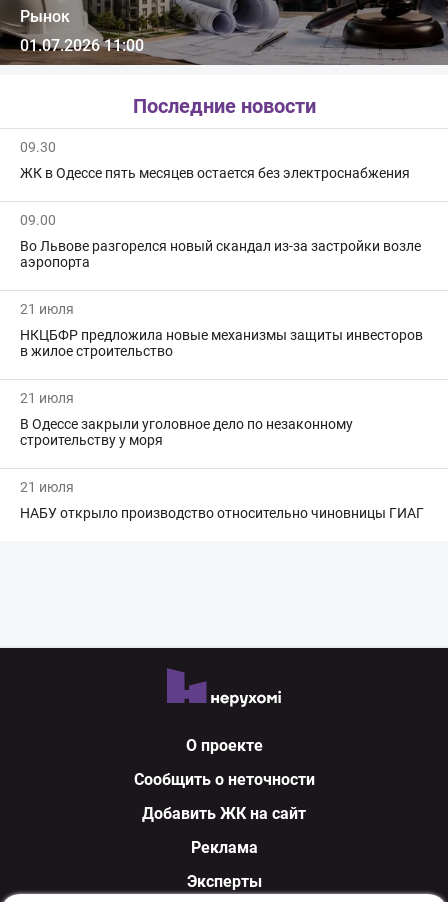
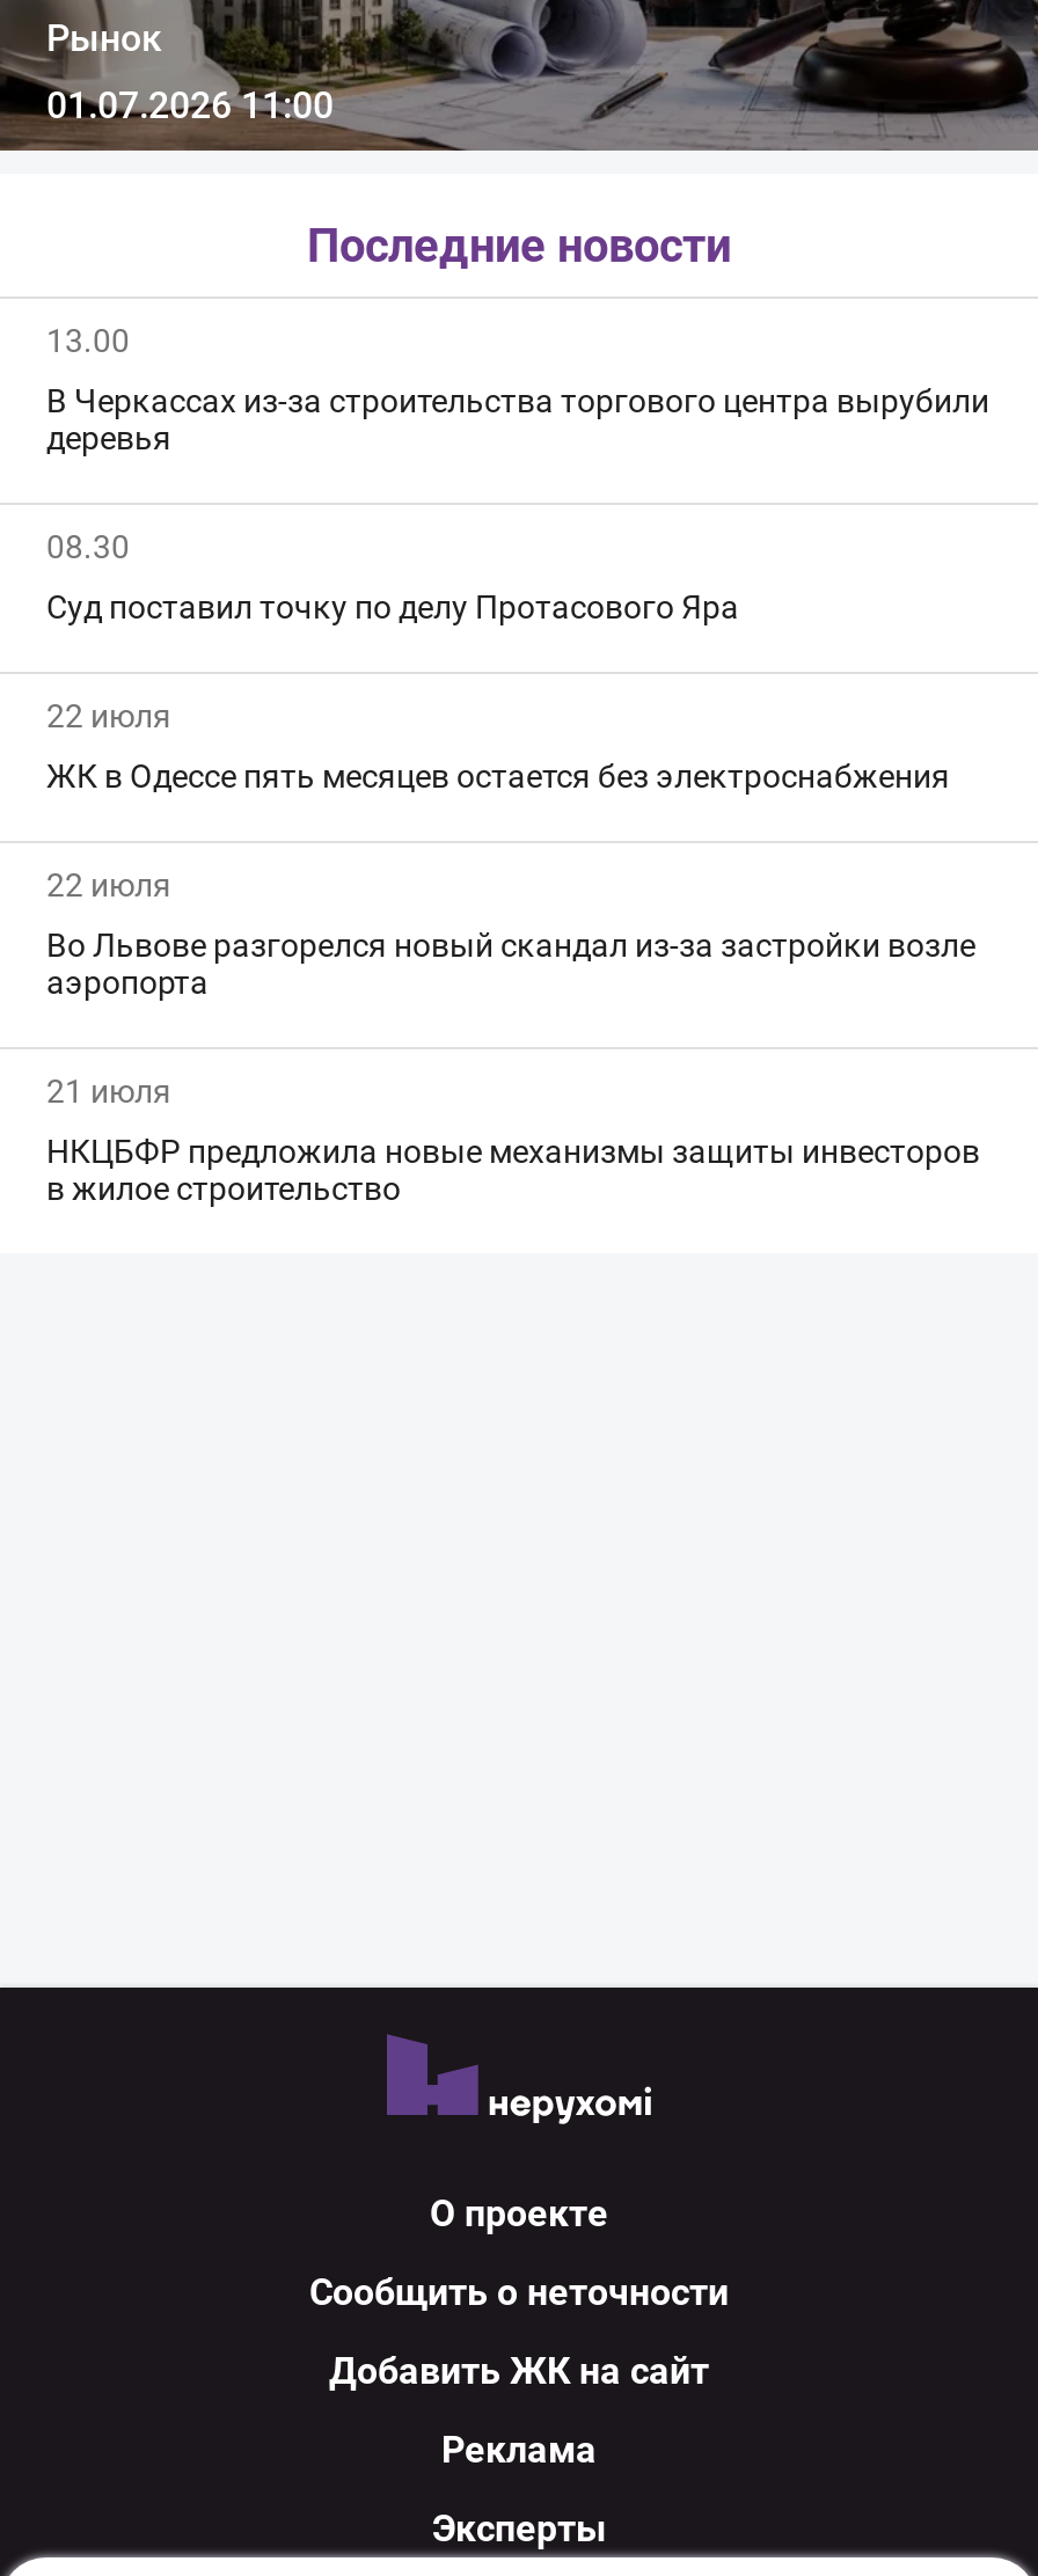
- 09.30
+ 13.00
+ В Черкассах из-за строительства торгового центра вырубили
+ деревья
+ 08.30
+ Суд поставил точку по делу Протасового Яра
+ 22 июля

- 09.00
+ 22 июля

- 21 июля
- В Одессе закрыли уголовное дело по незаконному
- строительству у моря
- 21 июля
- НАБУ открыло производство относительно чиновницы ГИАГ
